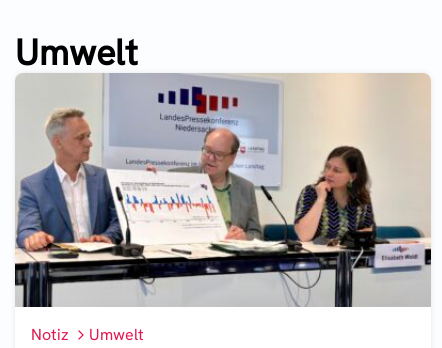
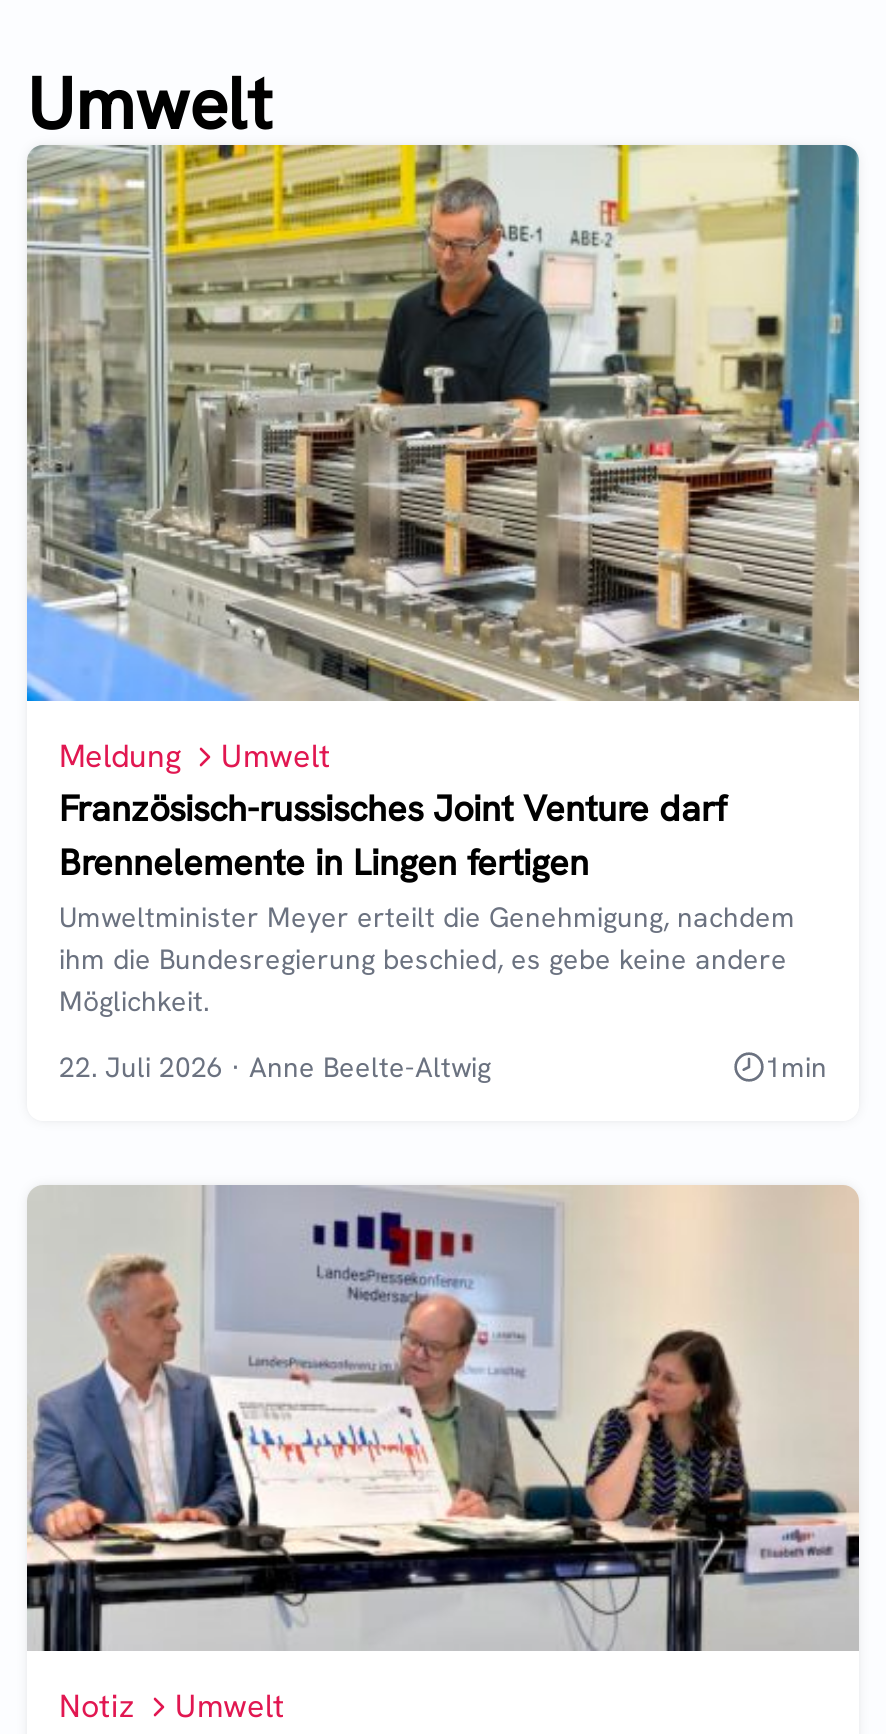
+ [image]
+ Meldung
+ Umwelt
+ Französisch-russisches Joint Venture darf
+ Brennelemente in Lingen fertigen
+ Umweltminister Meyer erteilt die Genehmigung, nachdem
+ ihm die Bundesregierung beschied, es gebe keine andere
+ Möglichkeit.
+ 22. Juli 2026 · Anne Beelte-Altwig
+ 1 min
